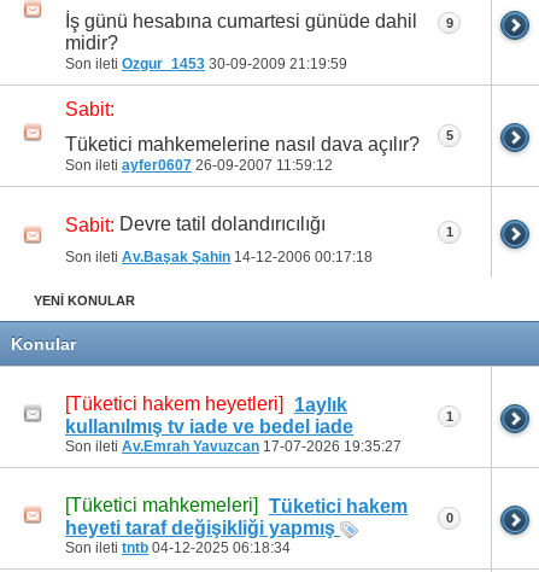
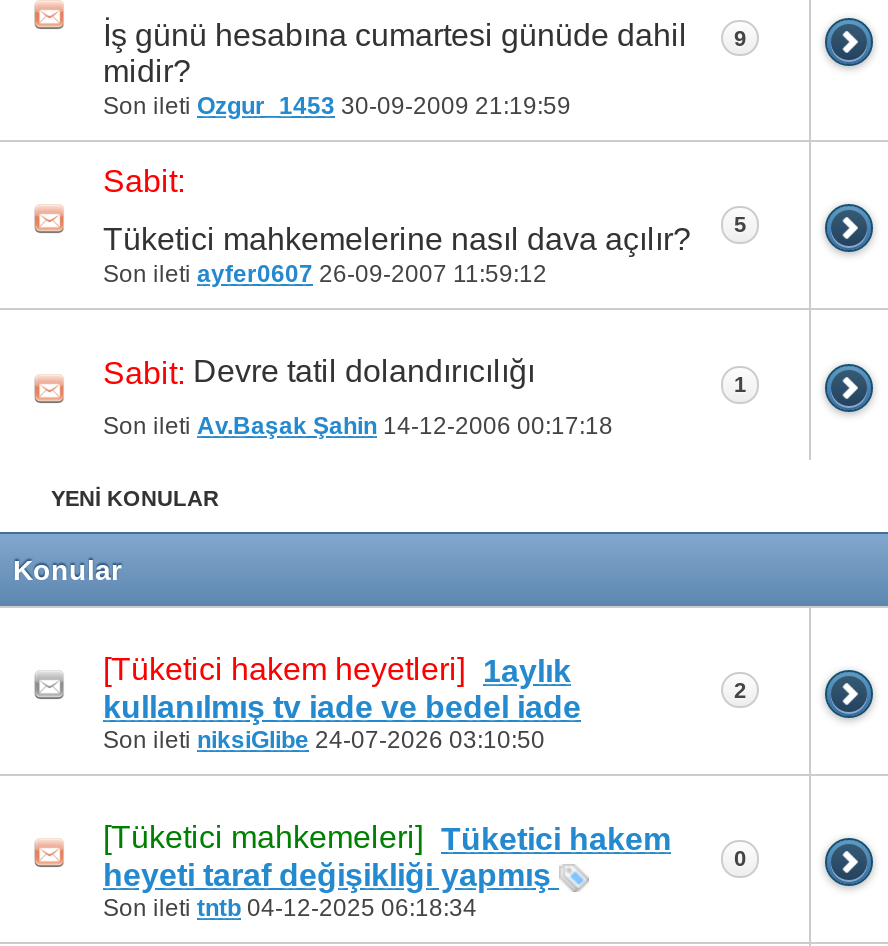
- 1
+ 2

- Son ileti Av.Emrah Yavuzcan 17-07-2026 19:35:27
+ Son ileti niksiGlibe 24-07-2026 03:10:50
